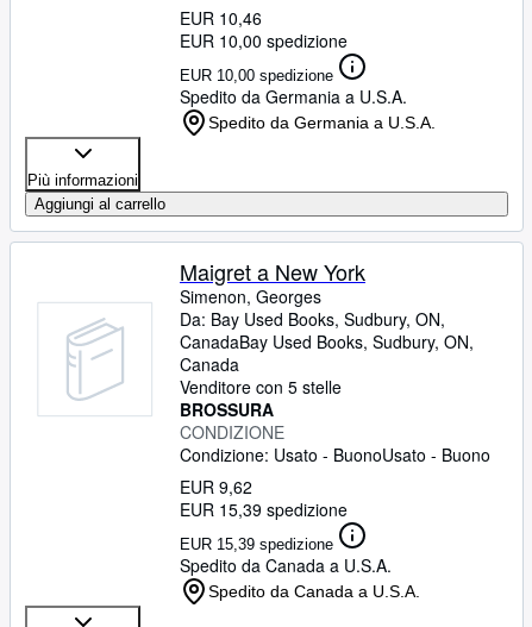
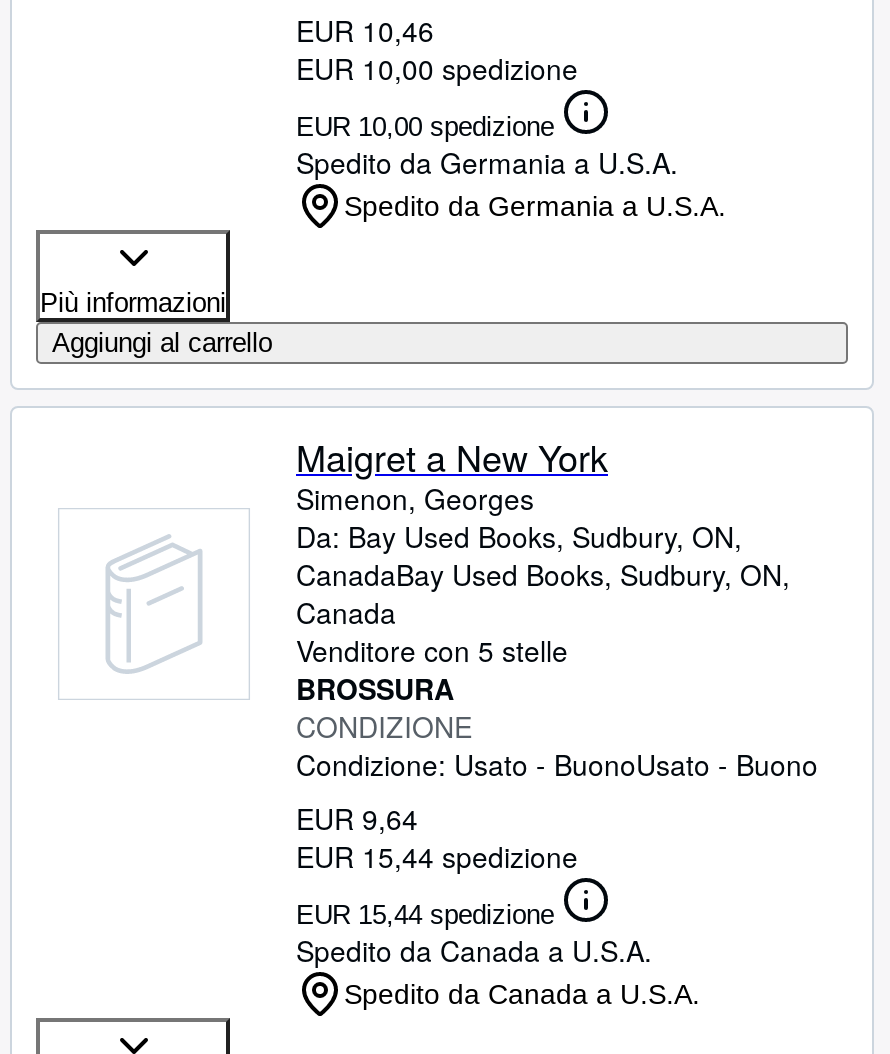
- EUR 9,62
+ EUR 9,64

- EUR 15,39 spedizione
+ EUR 15,44 spedizione

- EUR 15,39 spedizione
+ EUR 15,44 spedizione
